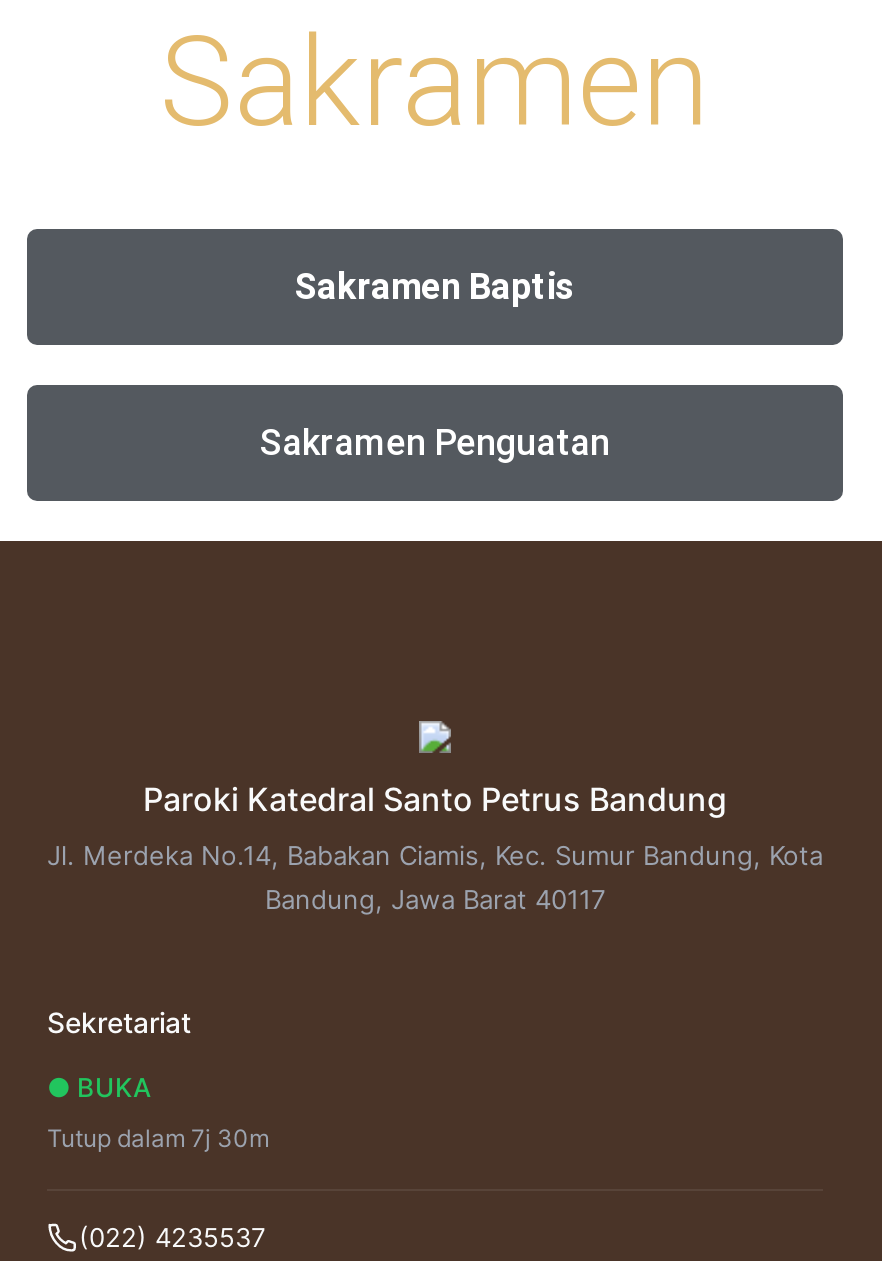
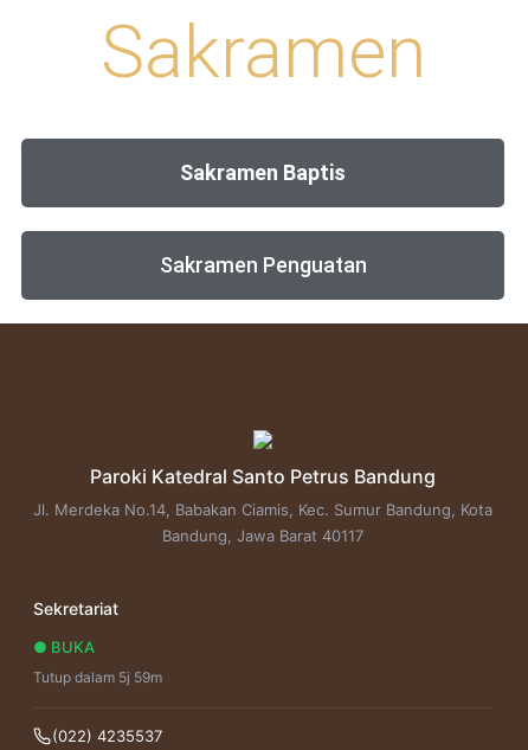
- Tutup dalam 7j 30m
+ Tutup dalam 5j 59m
